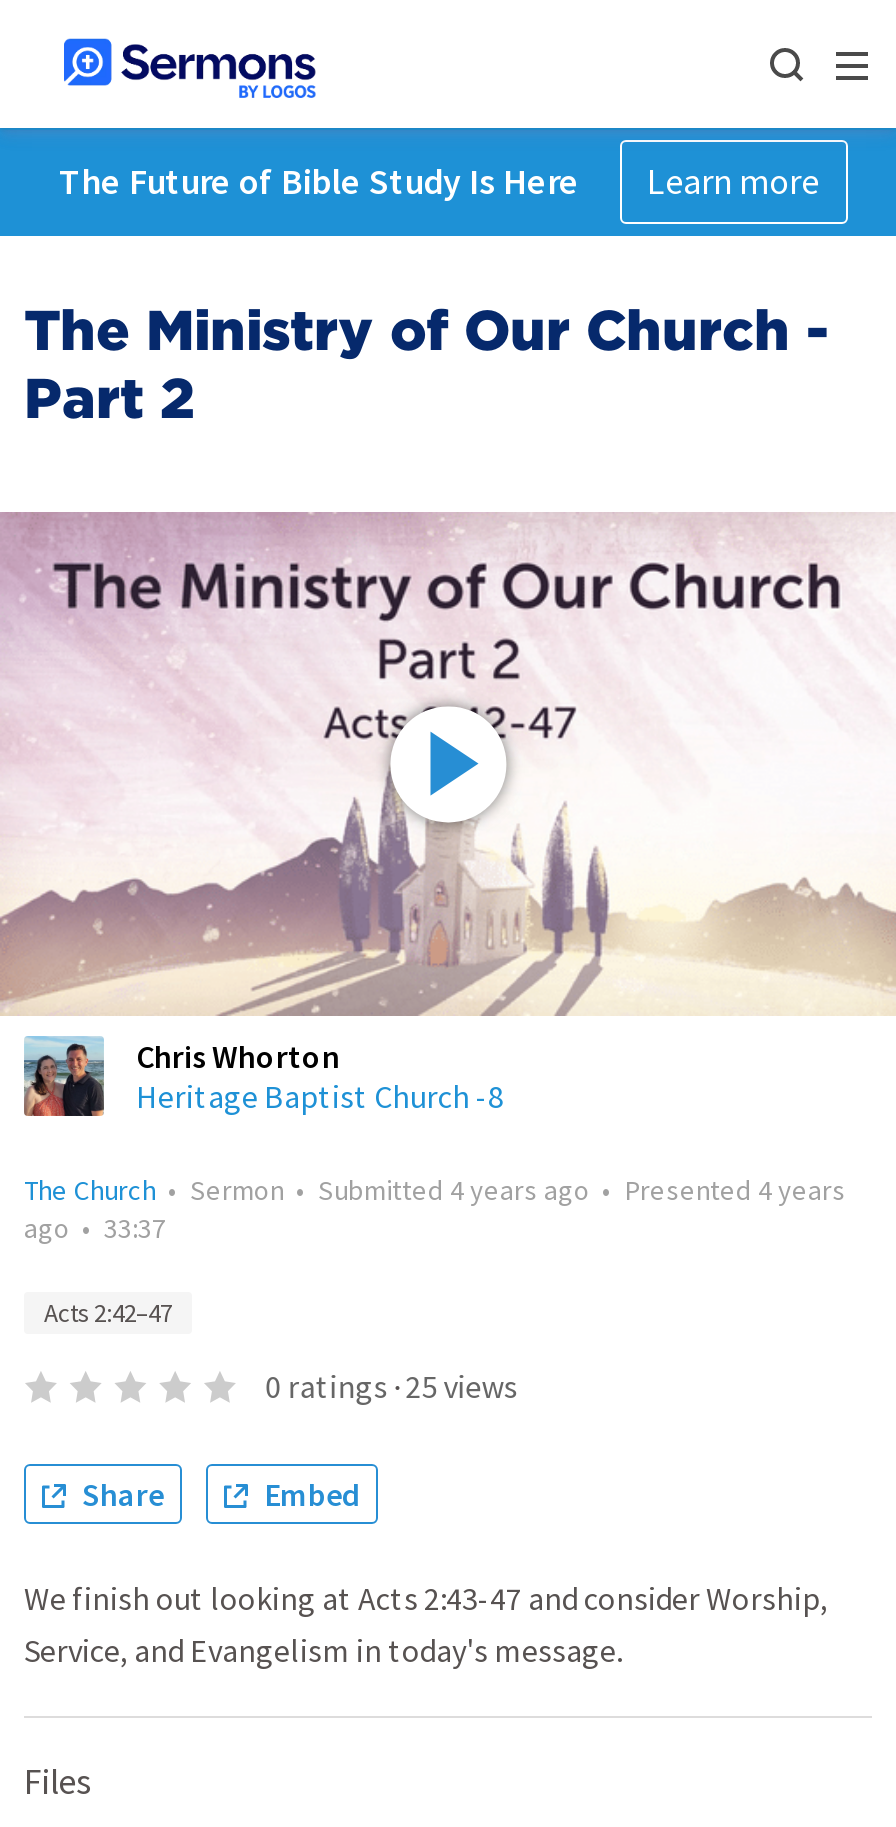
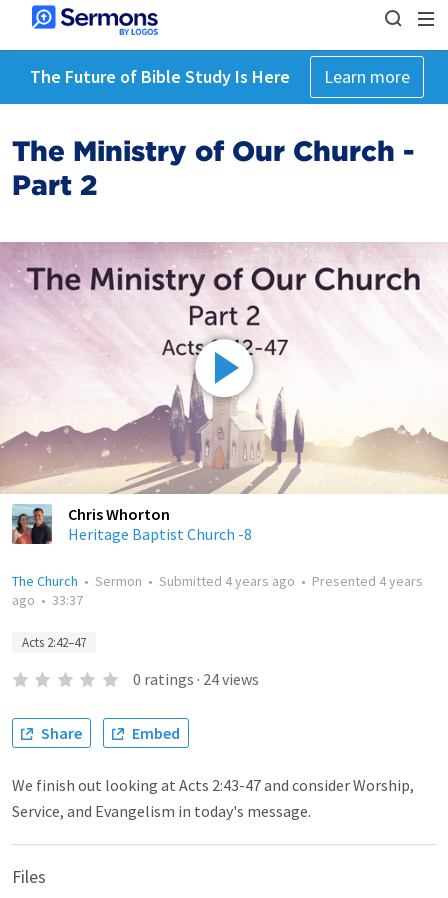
- 0 ratings · 25 views
+ 0 ratings · 24 views
